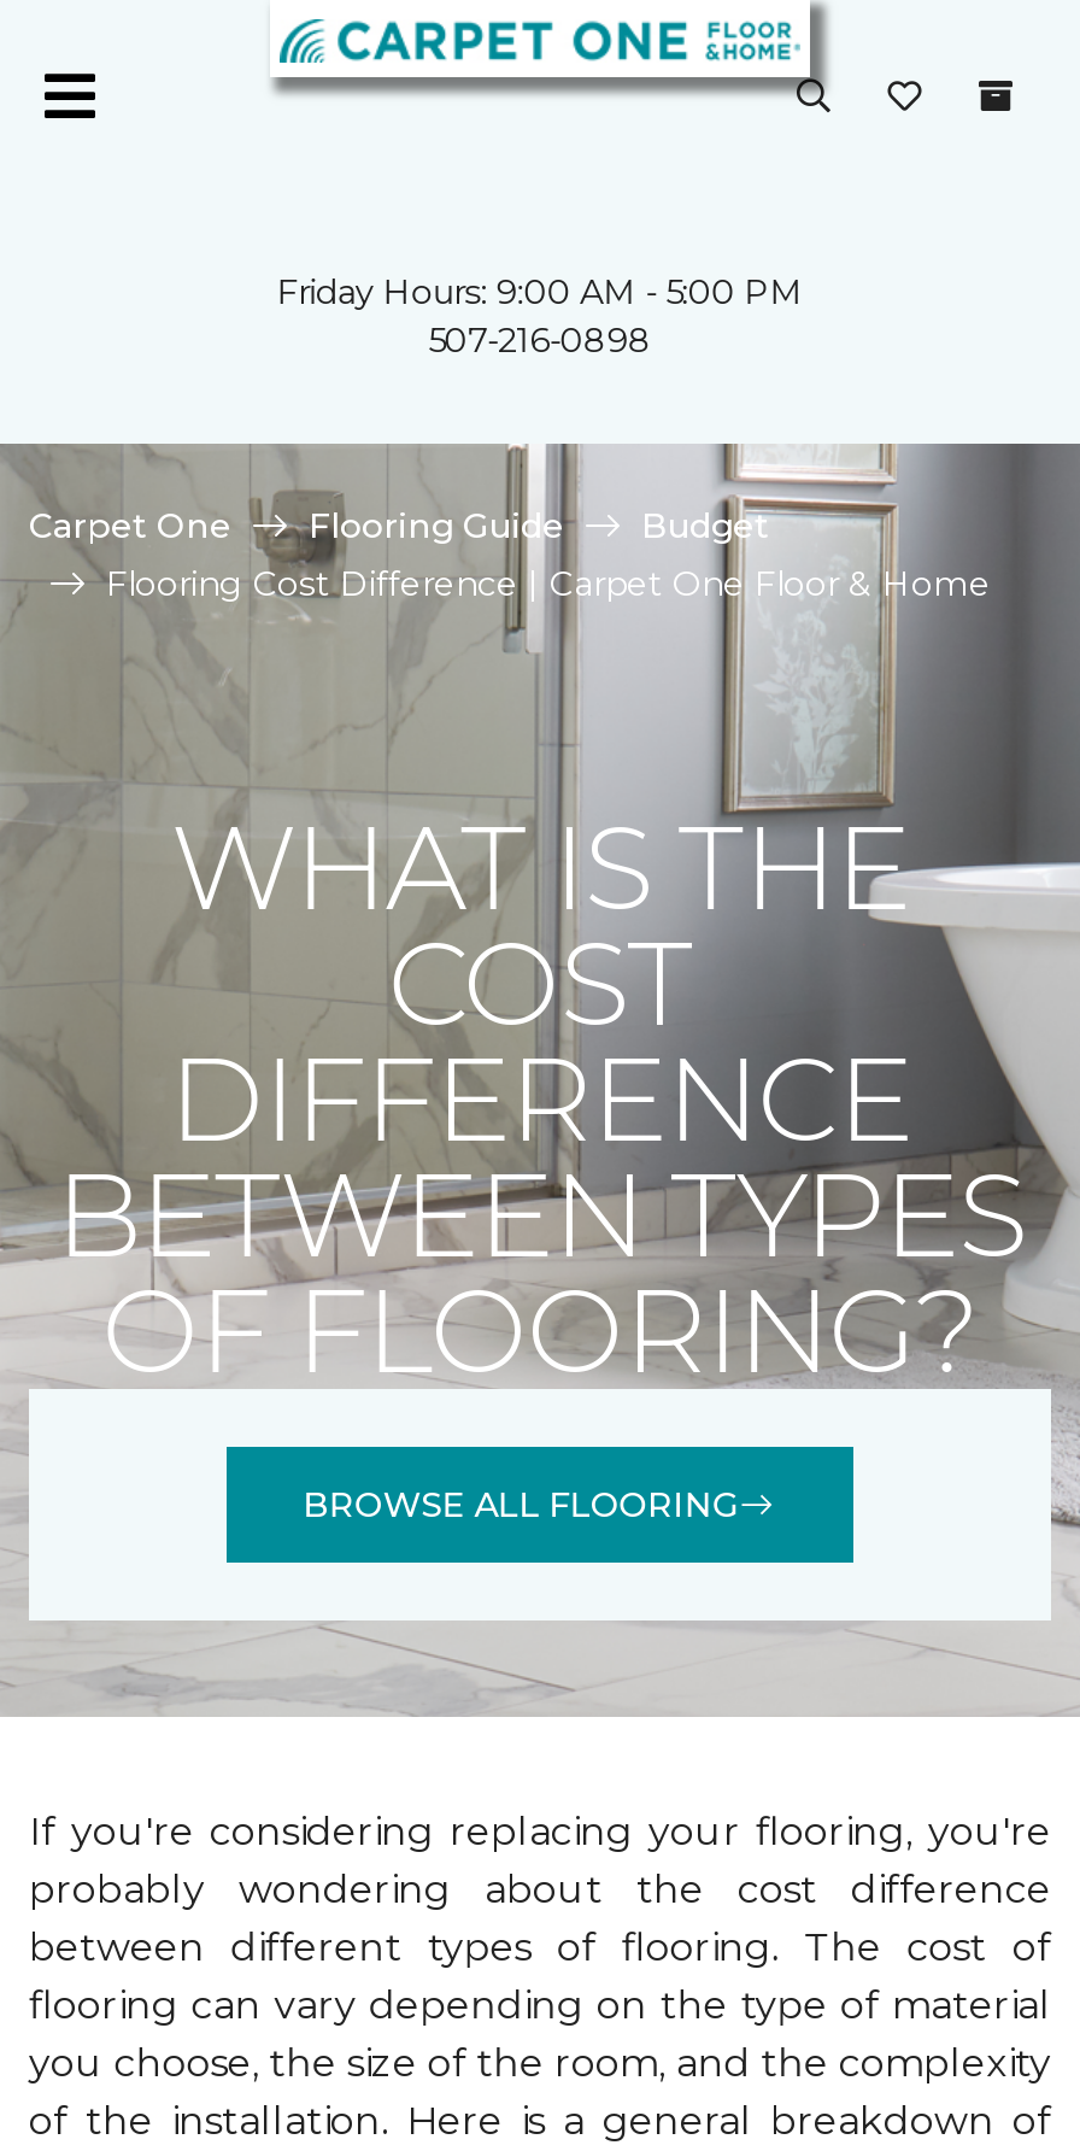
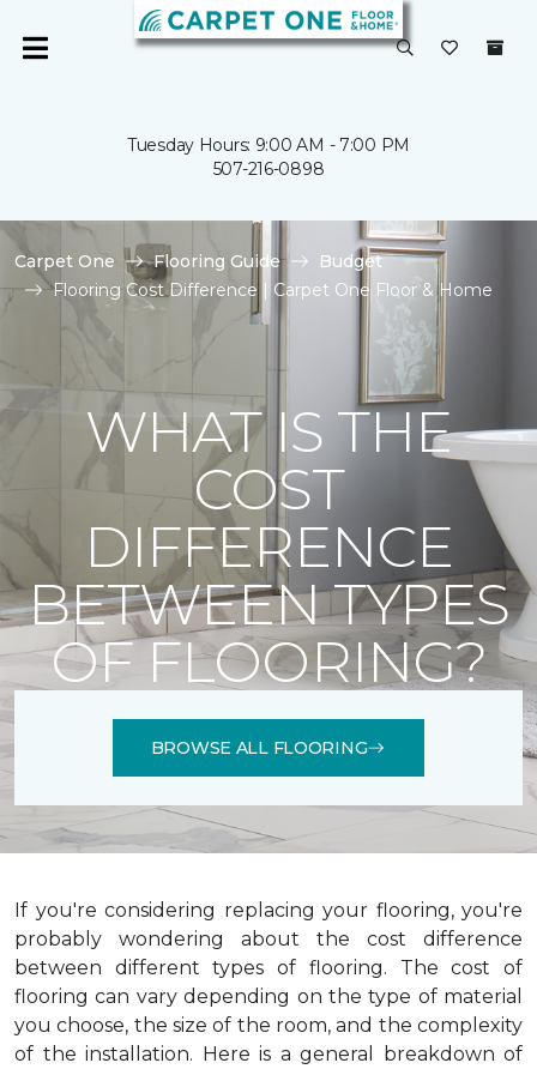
- Friday Hours: 9:00 AM - 5:00 PM
+ Tuesday Hours: 9:00 AM - 7:00 PM
